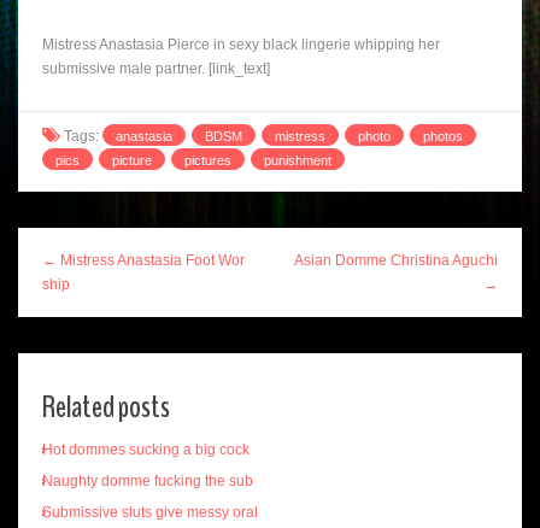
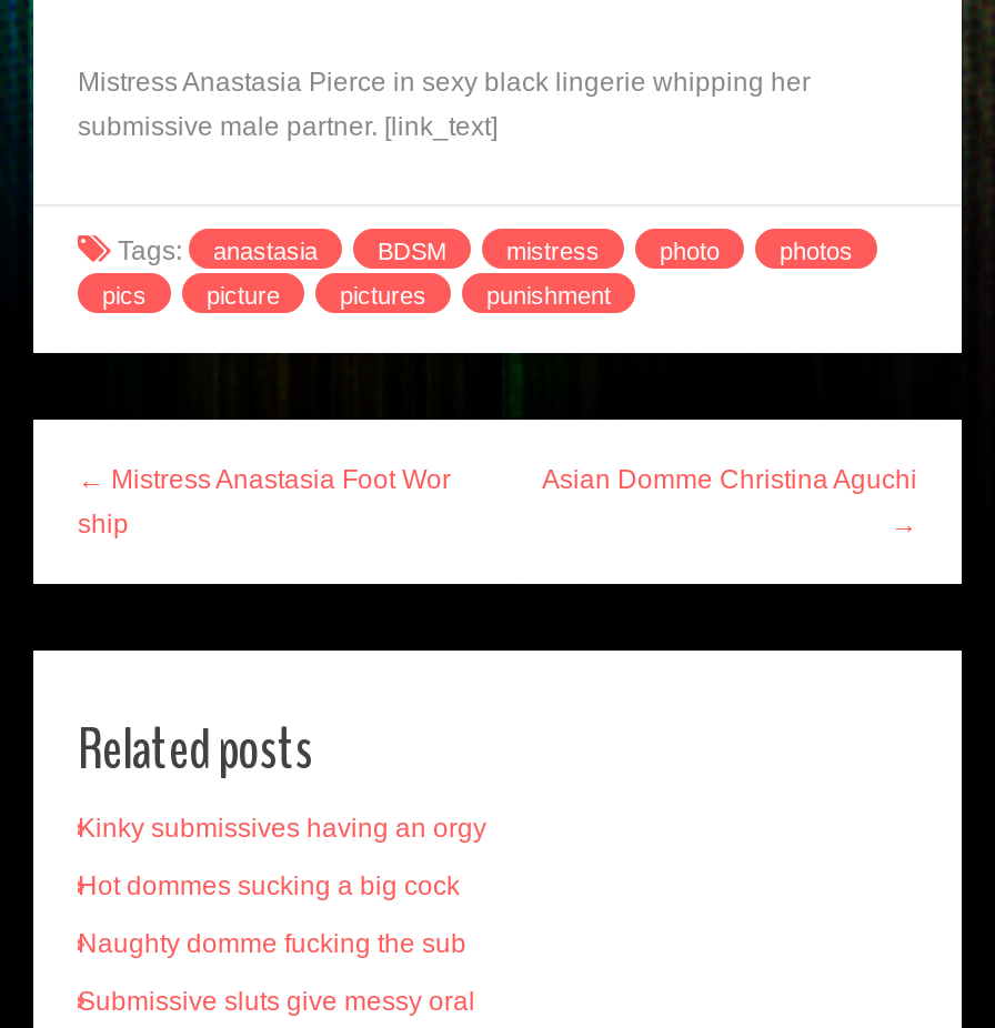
+ Kinky submissives having an orgy
